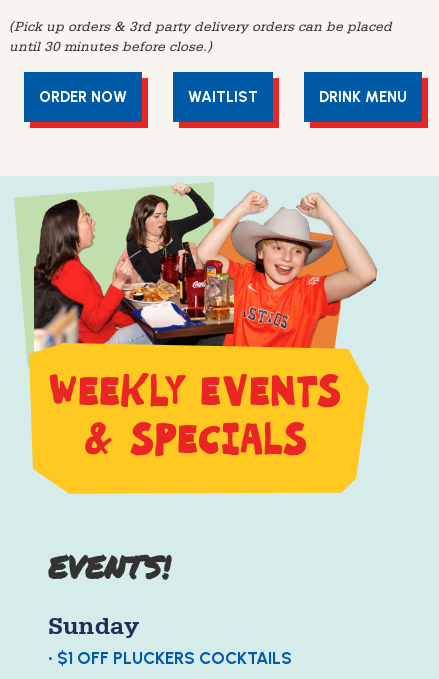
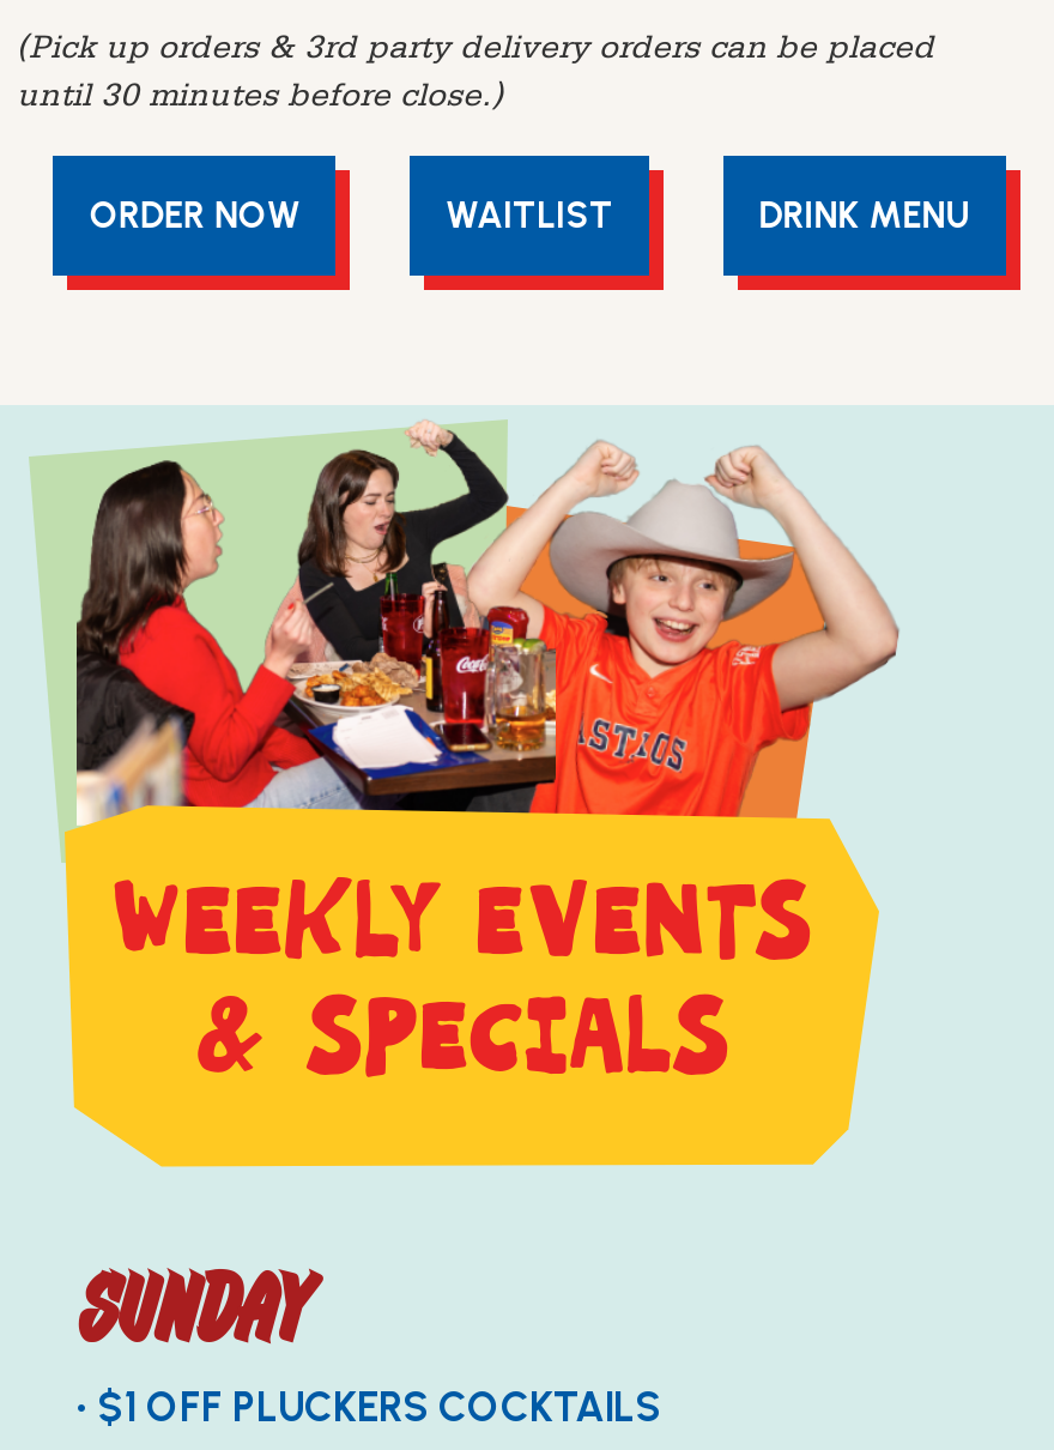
- EVENTS!
- Sunday
+ SUNDAY
